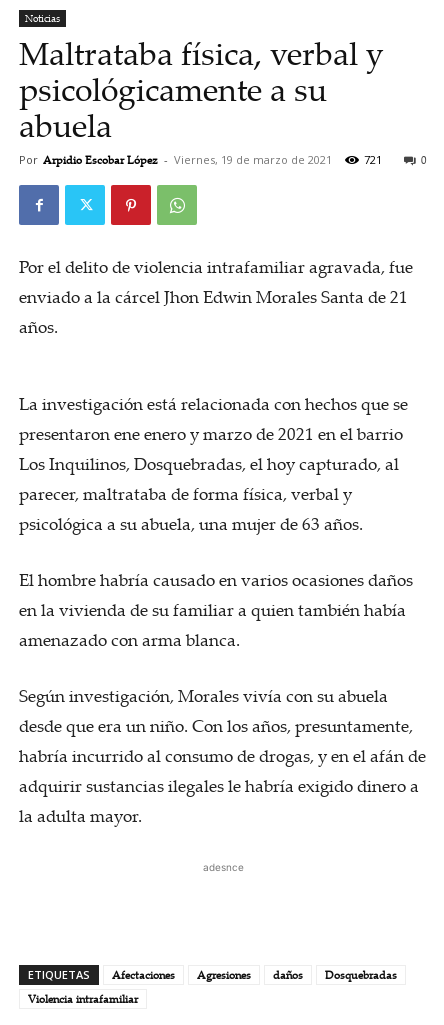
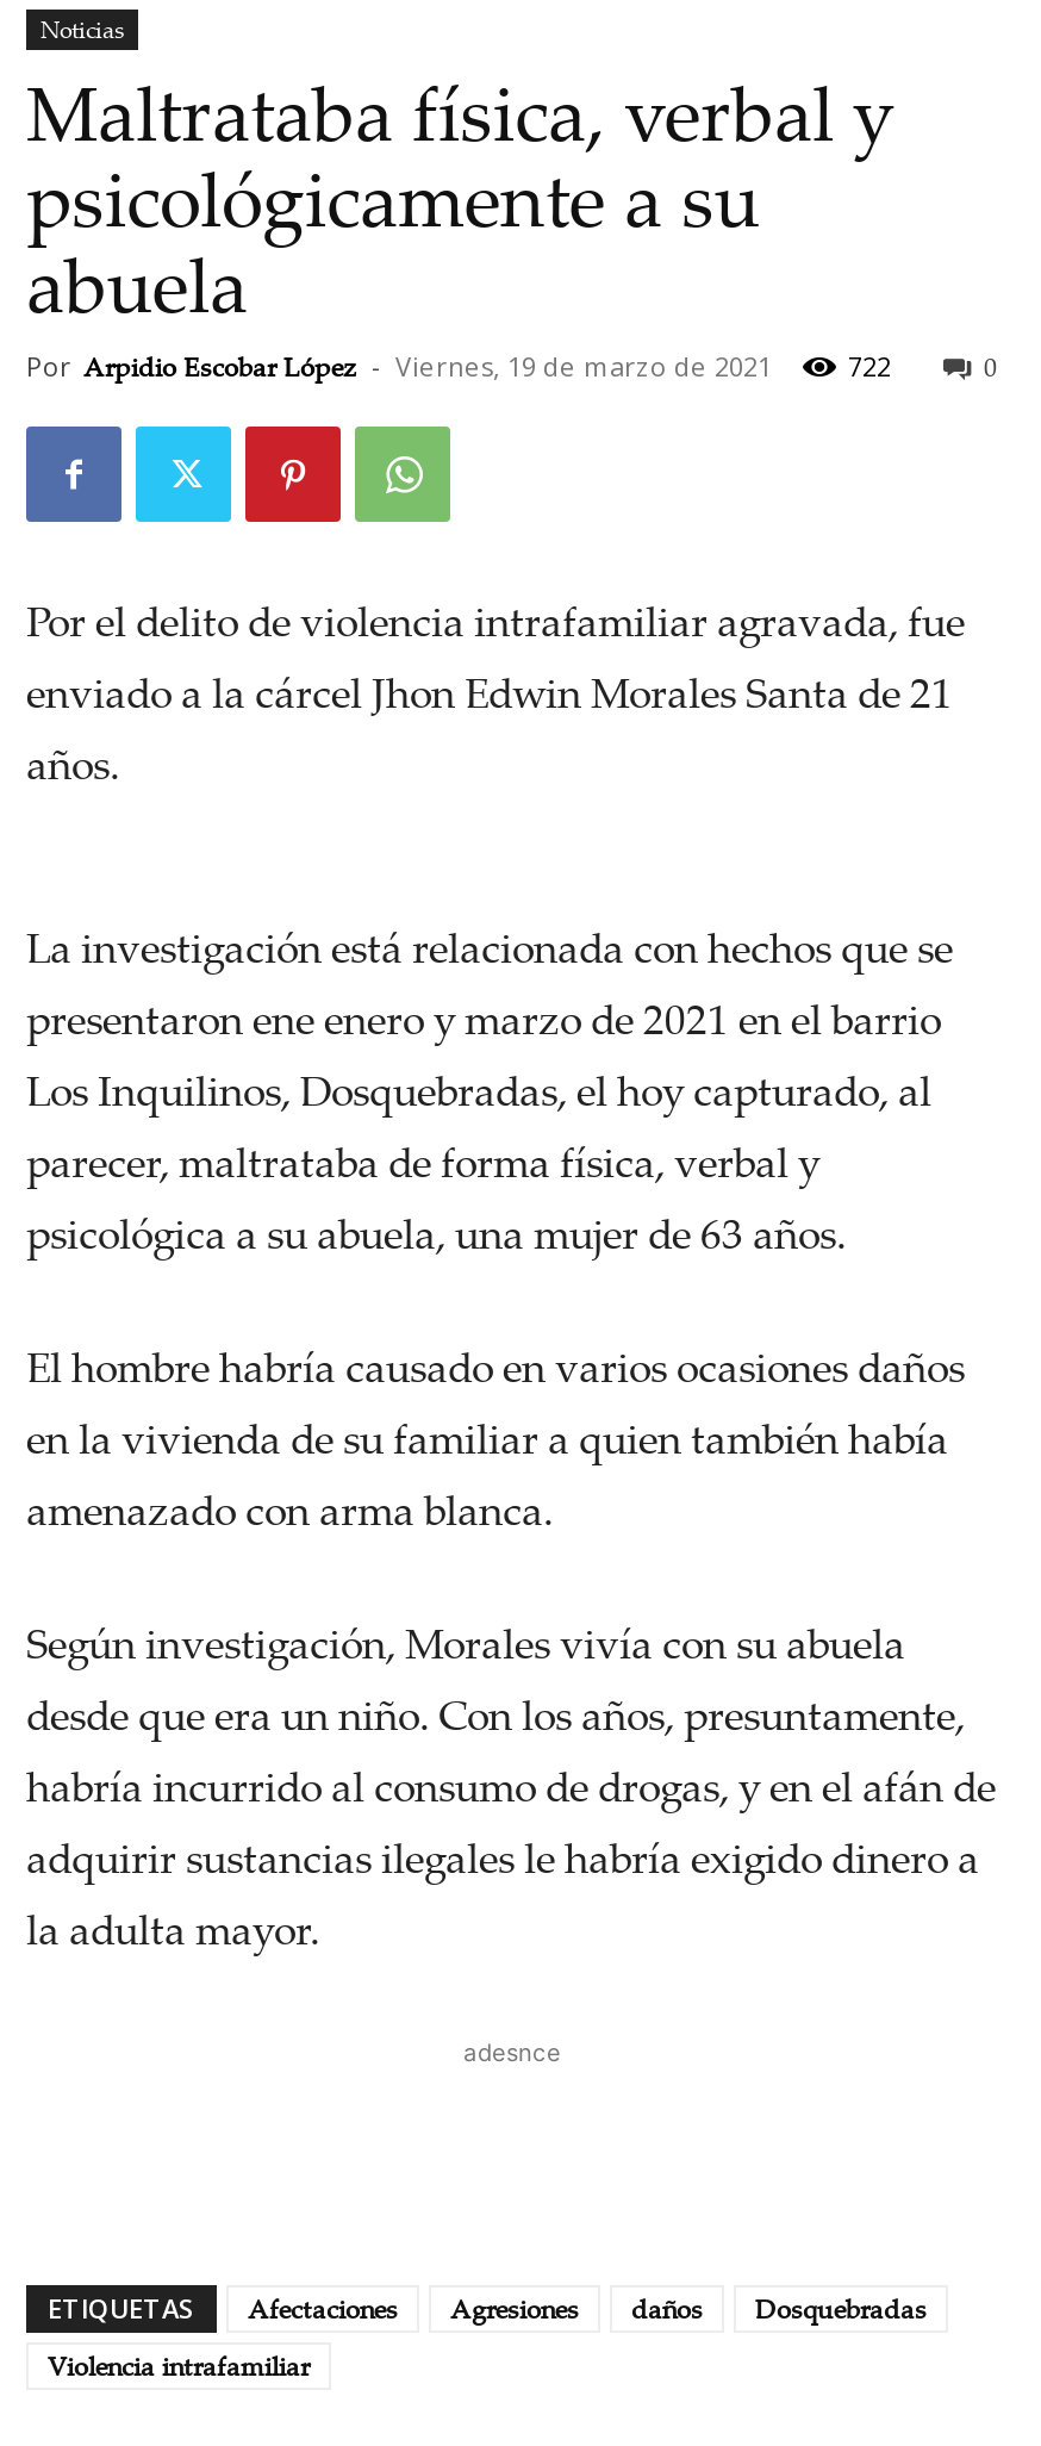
- 721
+ 722
